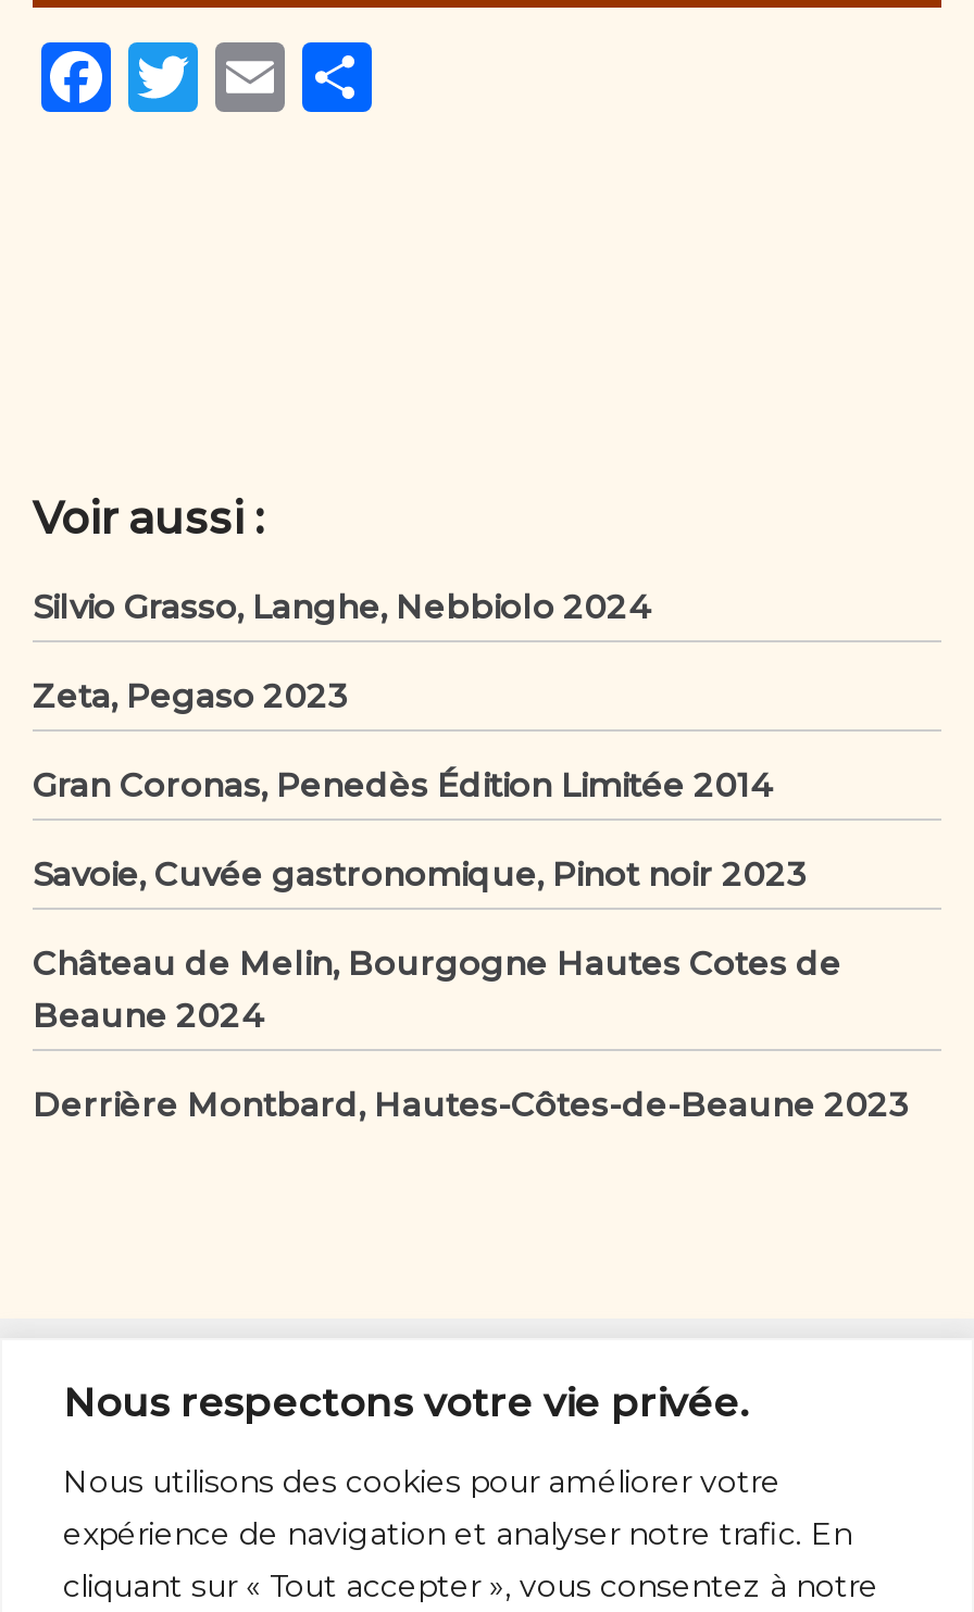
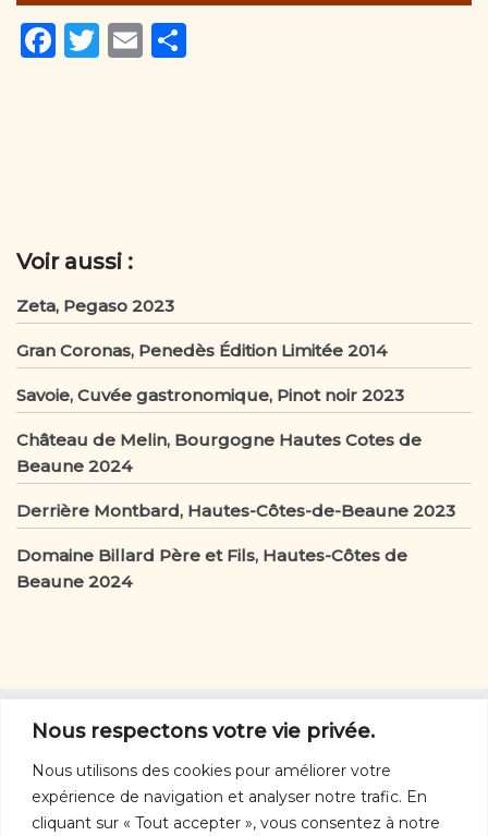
- Silvio Grasso, Langhe, Nebbiolo 2024

moved up: Zeta, Pegaso 2023 | Gran Coronas, Penedès Édition Limitée 2014 | Savoie, Cuvée gastronomique, Pinot noir 2023 | Château de Melin, Bourgogne Hautes Cotes de | Beaune 2024 | Derrière Montbard, Hautes-Côtes-de-Beaune 2023

+ Domaine Billard Père et Fils, Hautes-Côtes de
+ Beaune 2024
